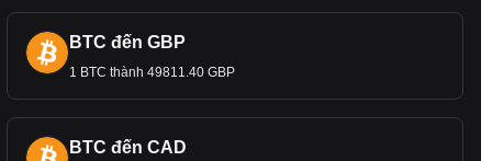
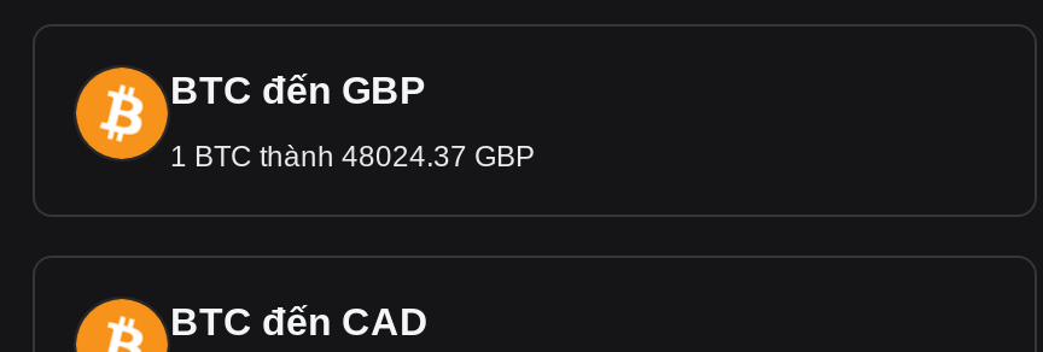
- 1 BTC thành 49811.40 GBP
+ 1 BTC thành 48024.37 GBP
